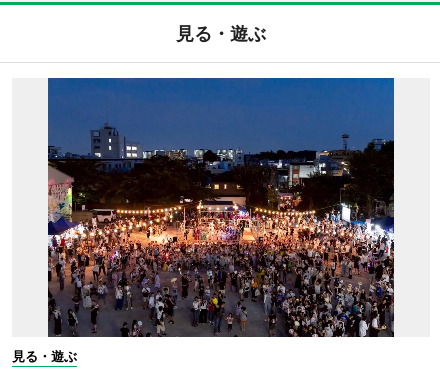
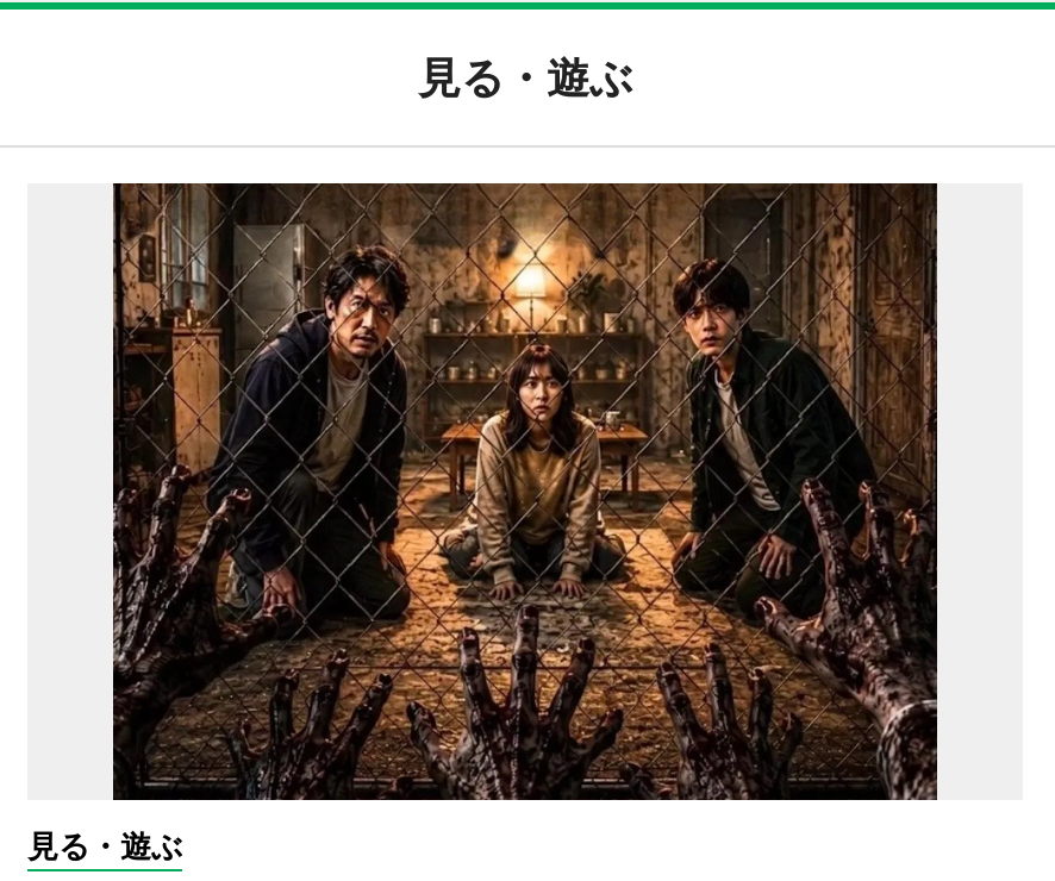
- [image]
+ [image]
